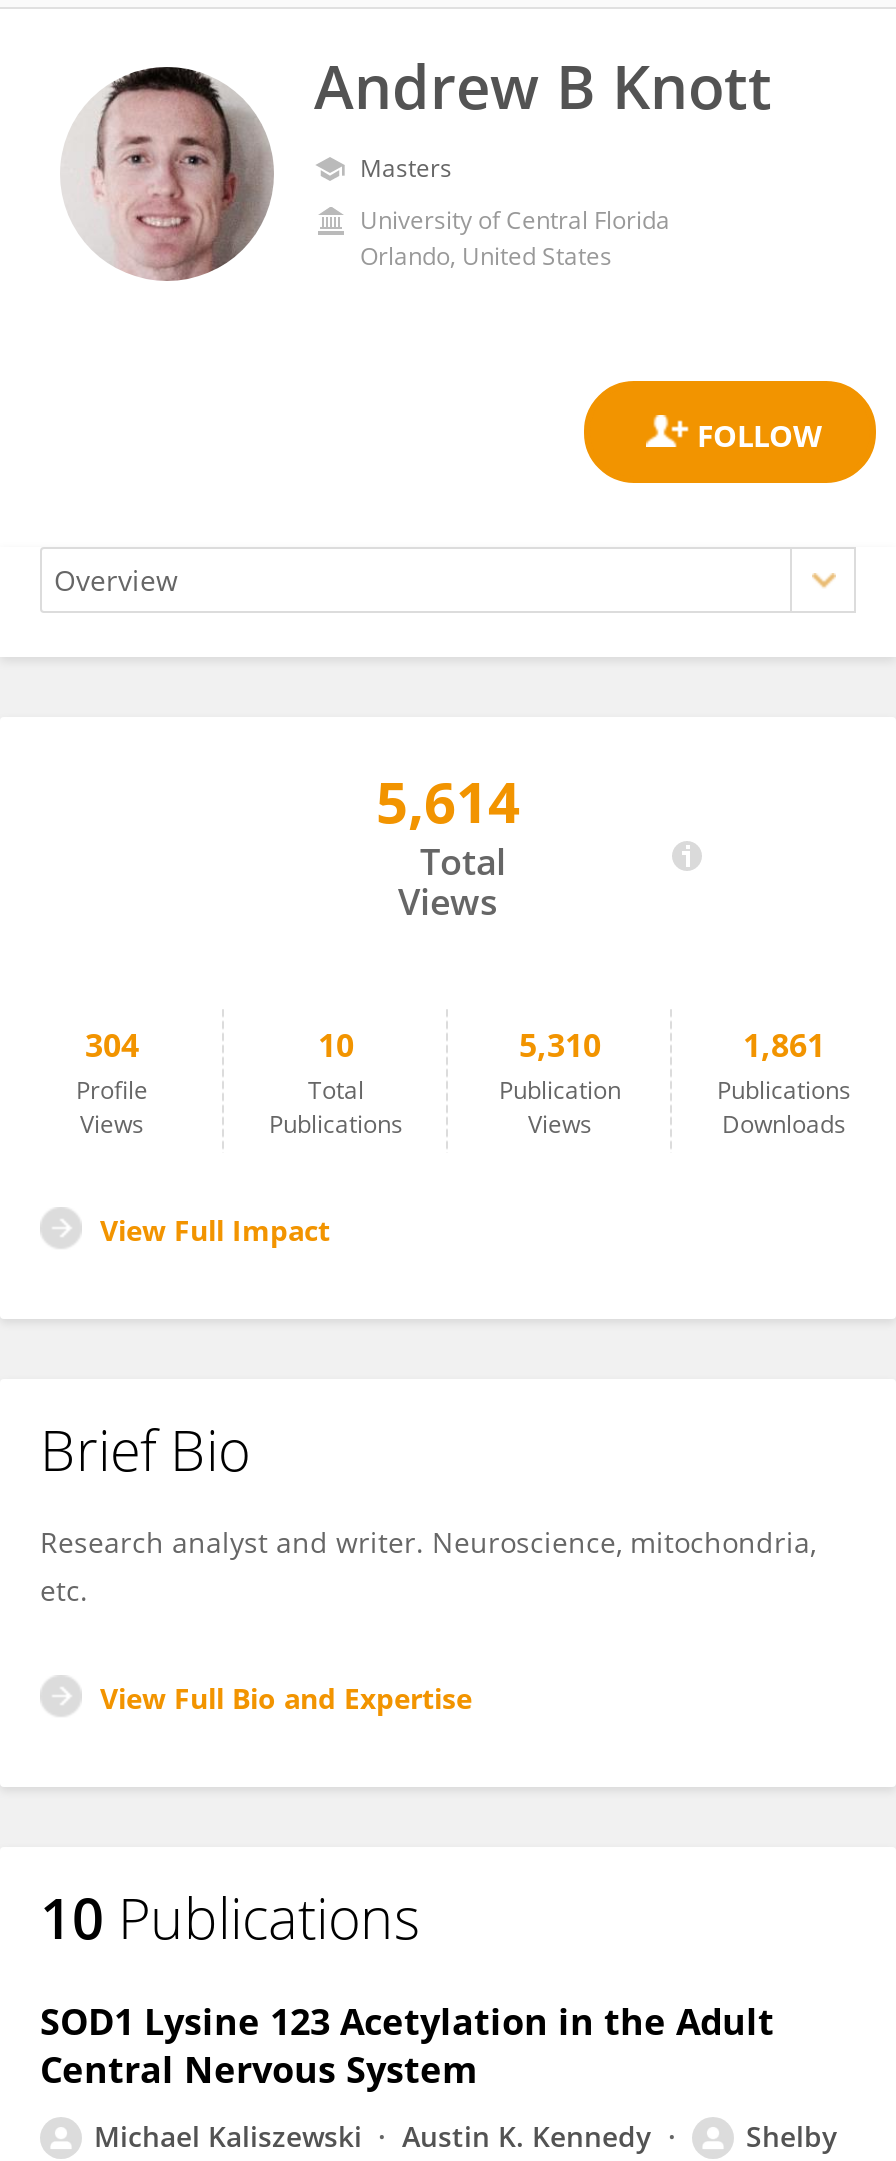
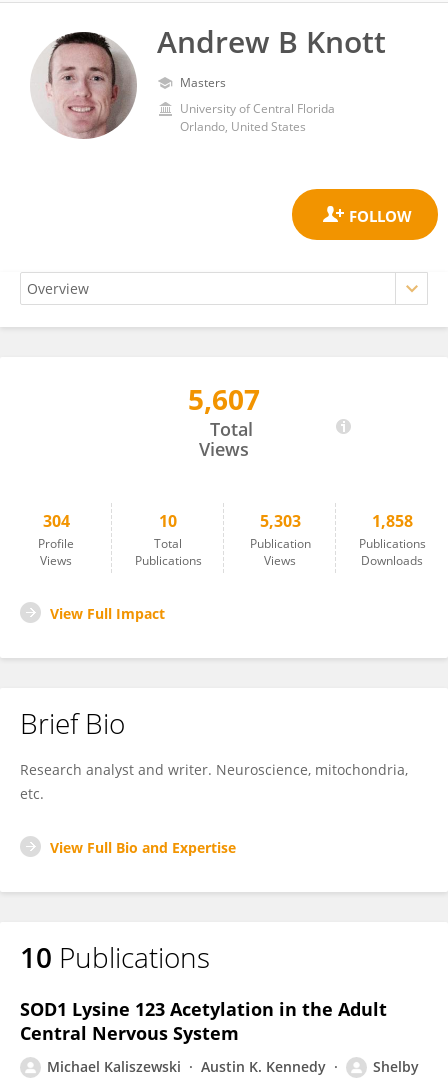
- 5,614
+ 5,607

- 5,310
+ 5,303

- 1,861
+ 1,858
